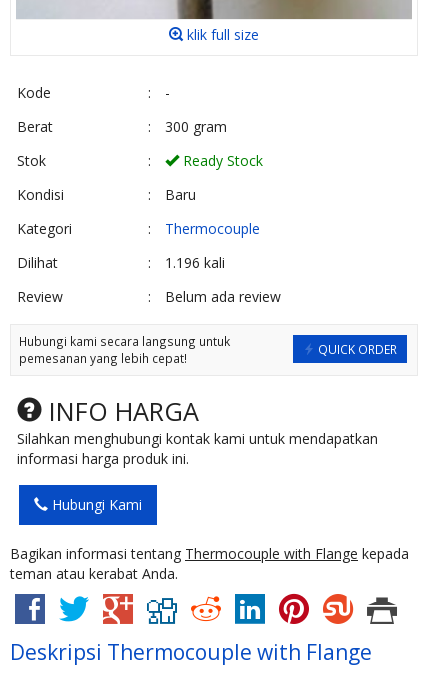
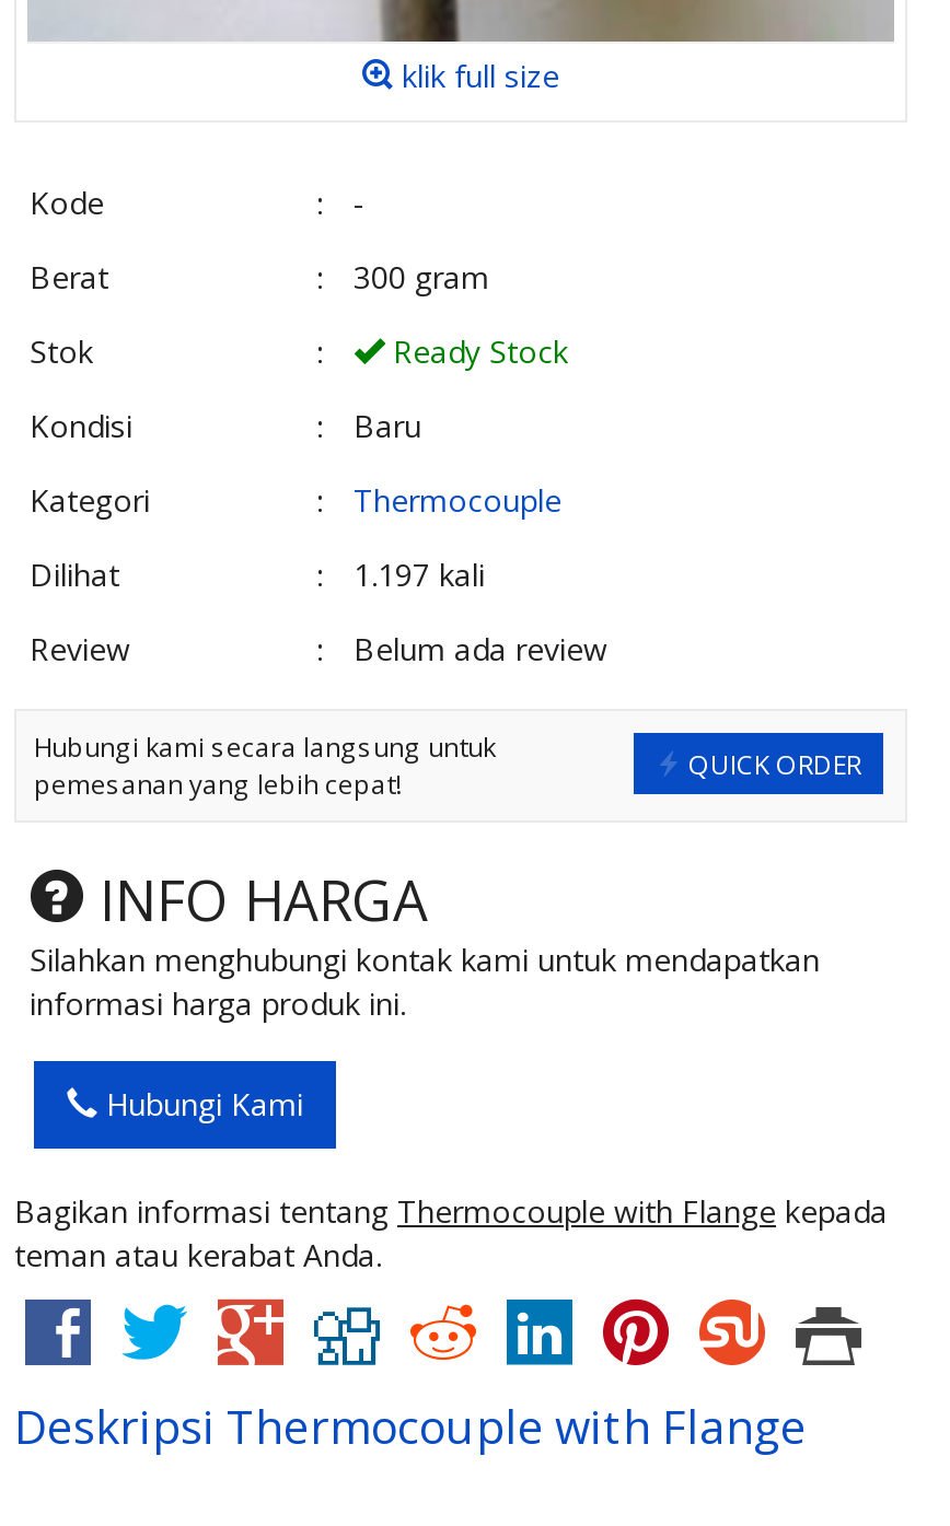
- 1.196 kali
+ 1.197 kali
